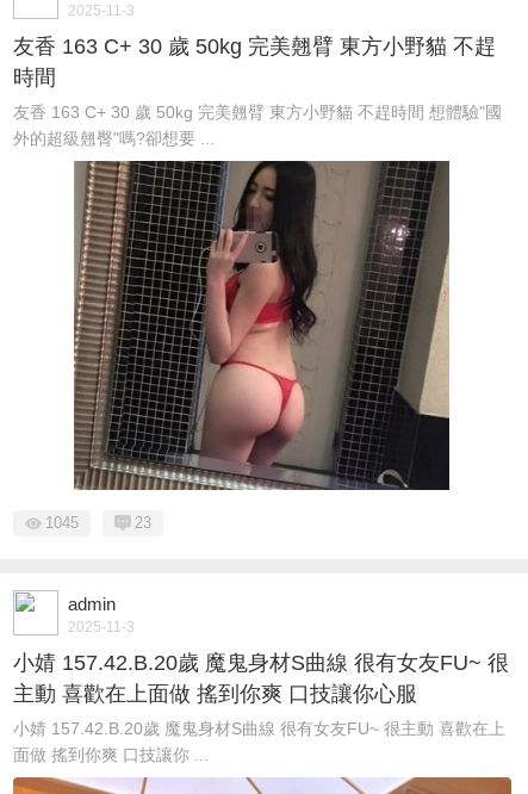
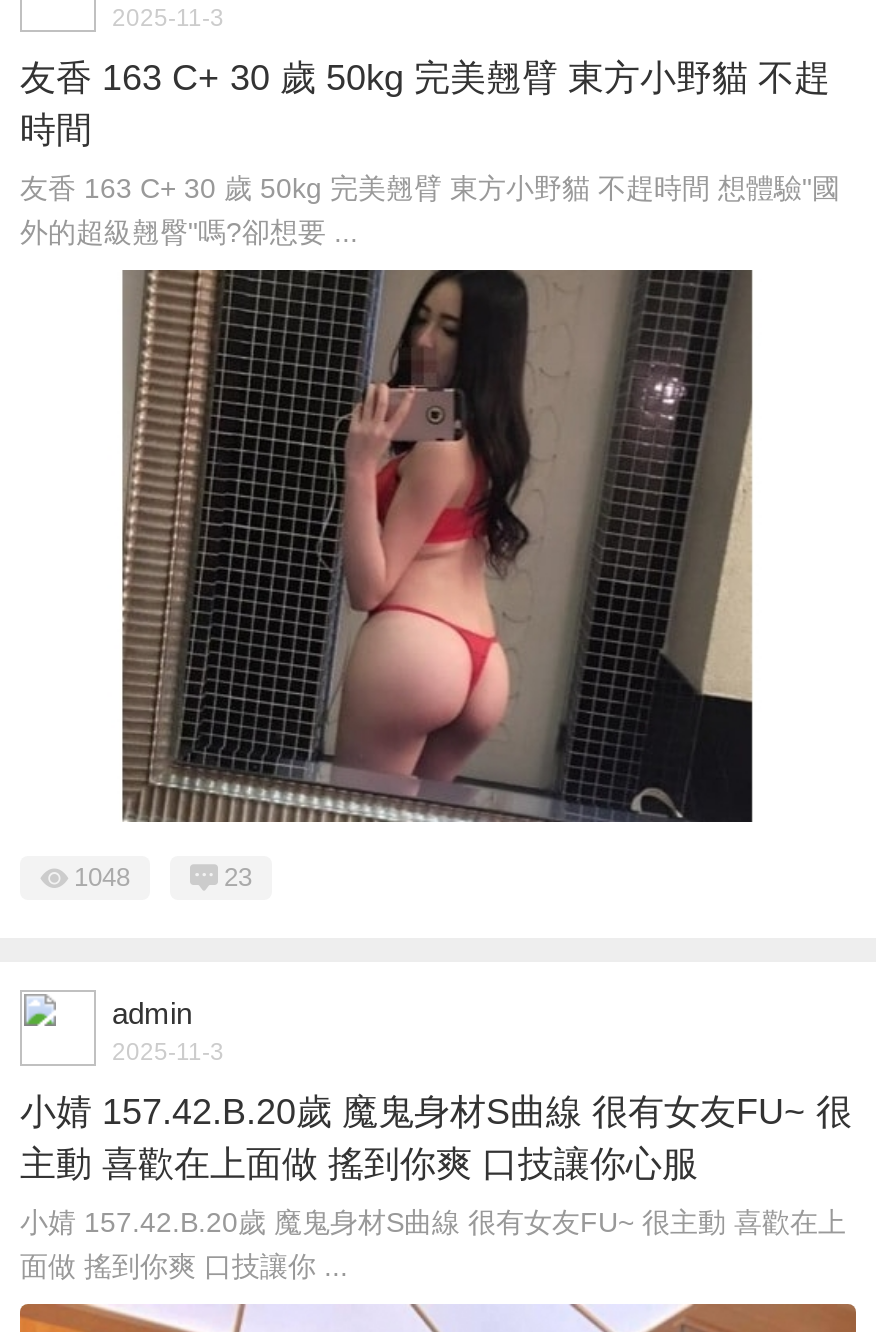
- 1045
+ 1048
